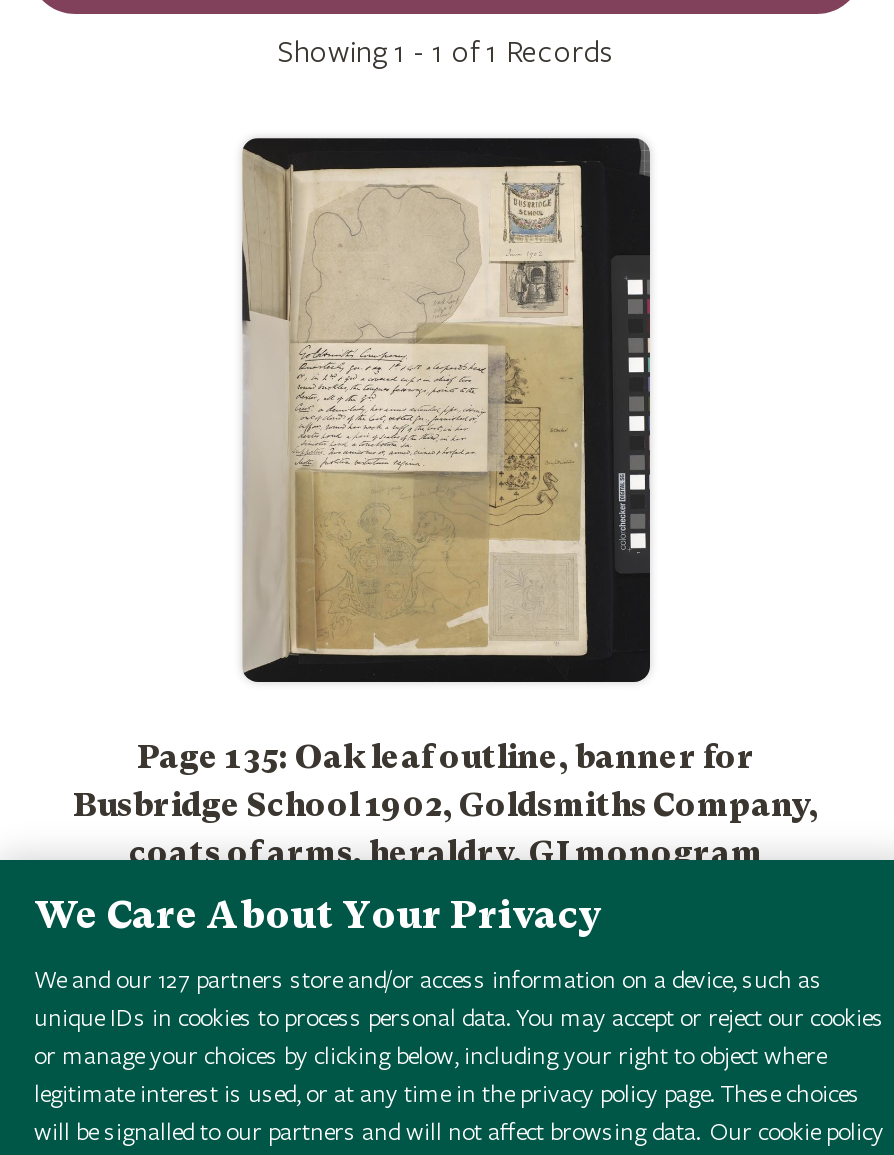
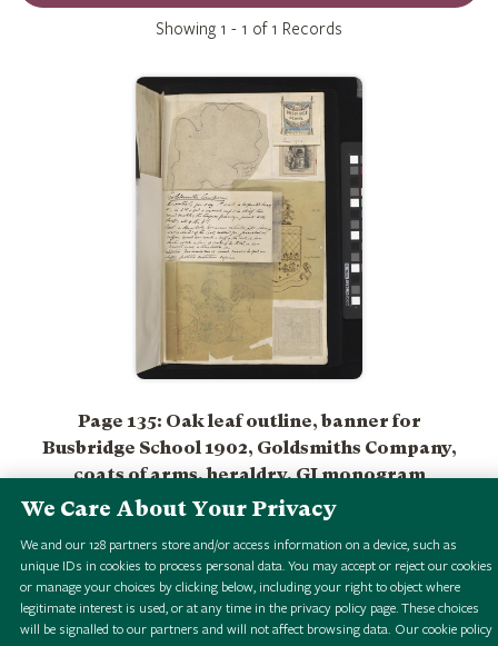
- We and our 127 partners store and/or access information on a device, such as
+ We and our 128 partners store and/or access information on a device, such as
